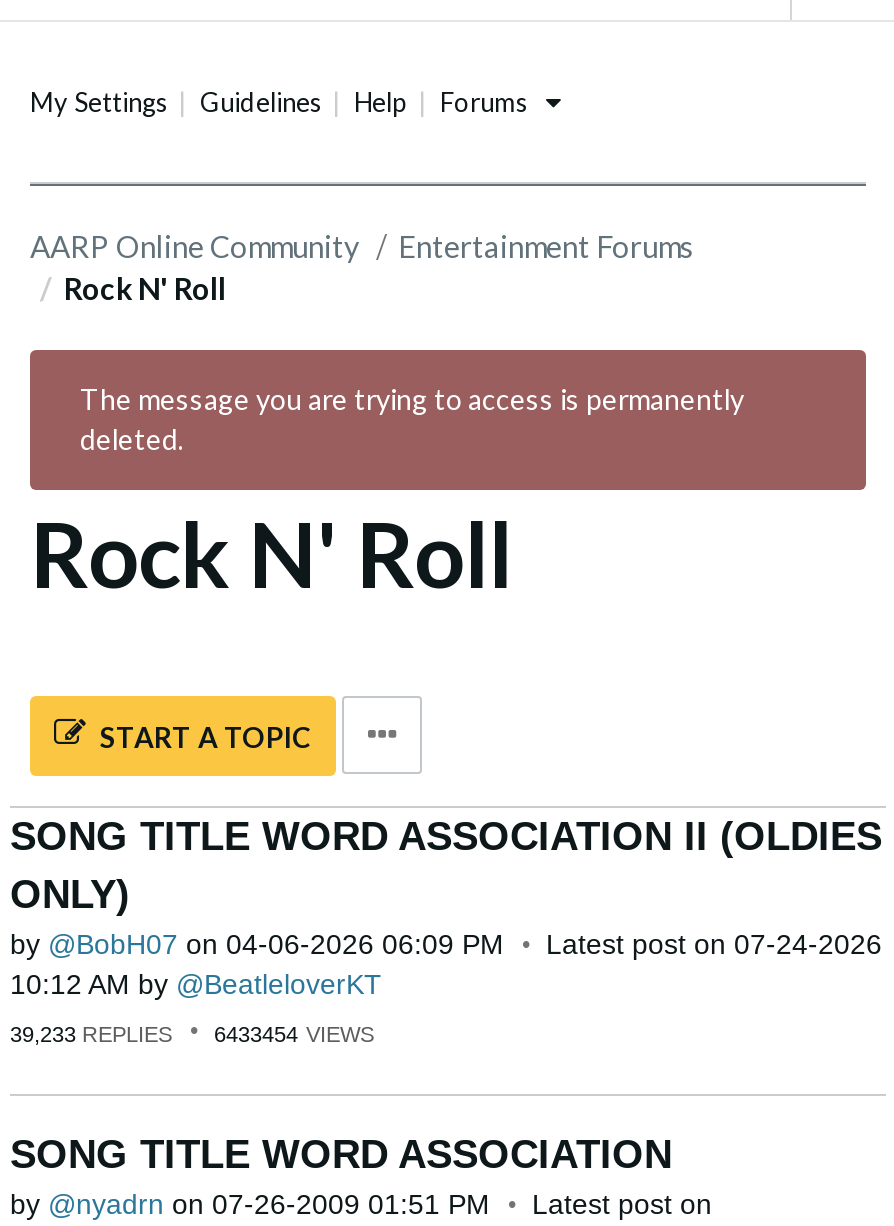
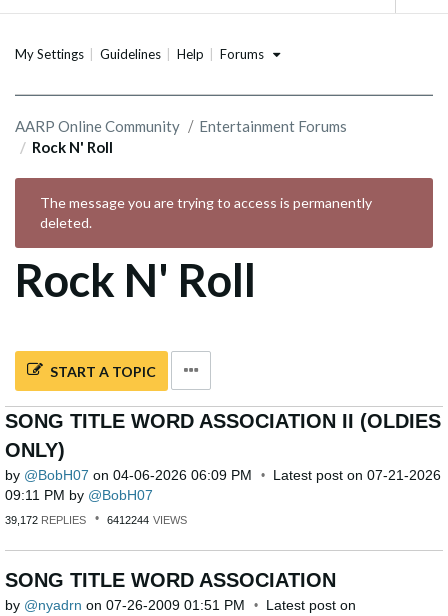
- Latest post on 07-24-2026
- 10:12 AM by
- BeatleloverKT
+ Latest post on 07-21-2026
+ 09:11 PM by
+ BobH07

- 39,233 REPLIES
- 6433454 VIEWS
+ 39,172 REPLIES
+ 6412244 VIEWS
